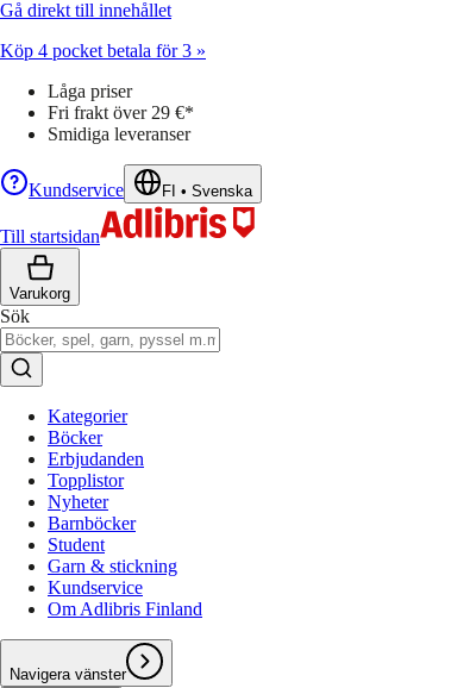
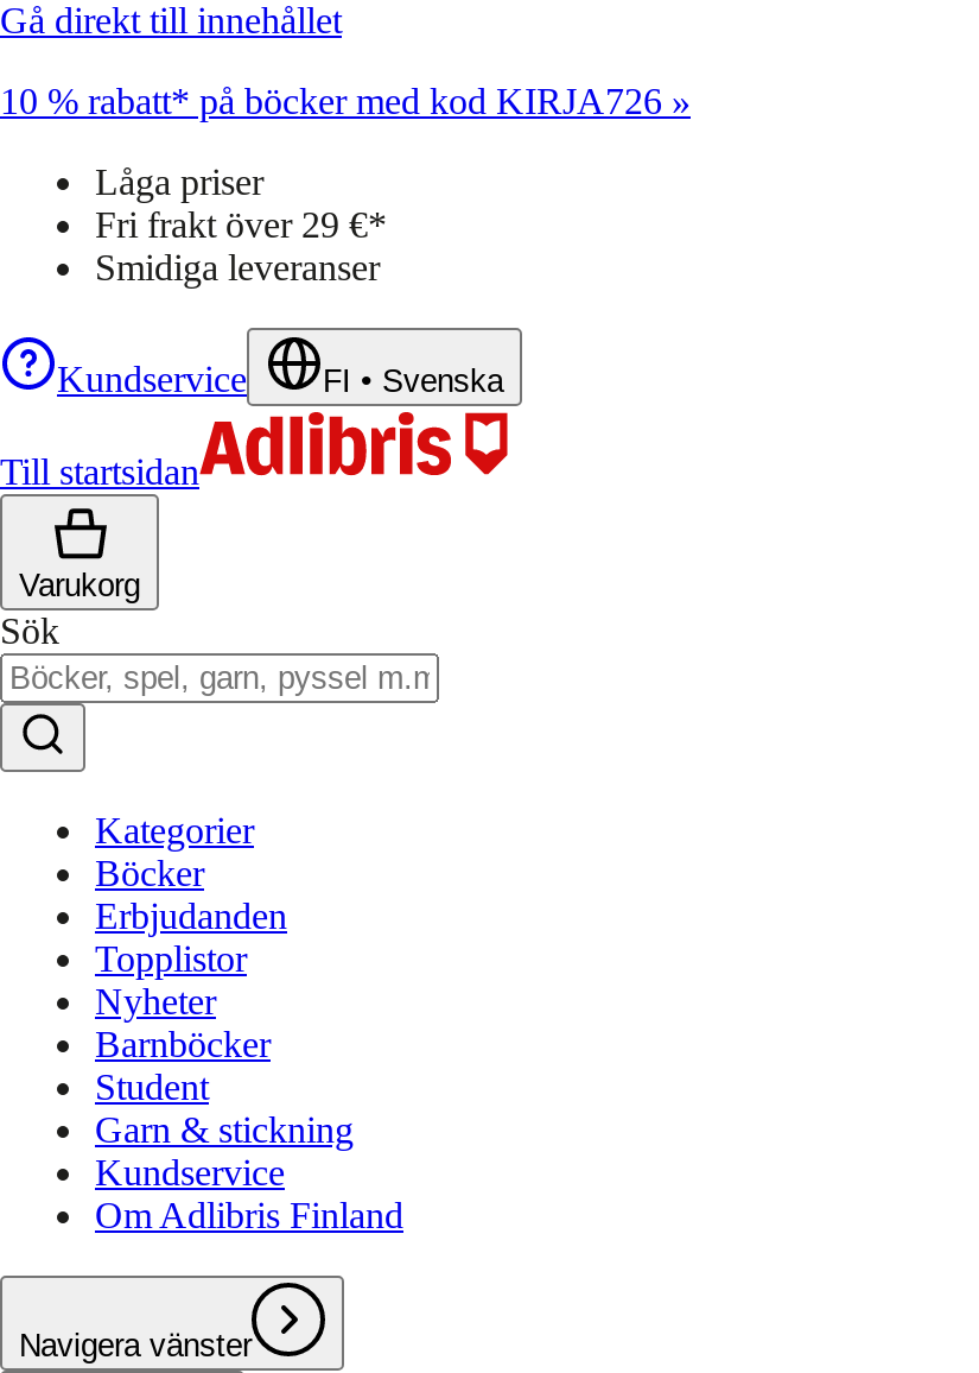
- Köp 4 pocket betala för 3 »
+ 10 % rabatt* på böcker med kod KIRJA726 »
